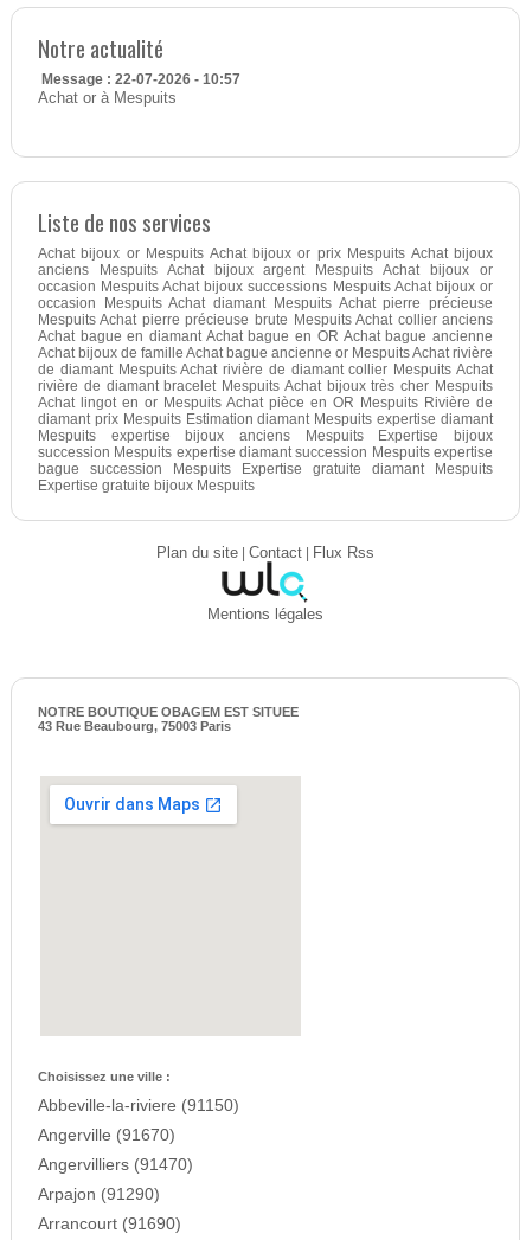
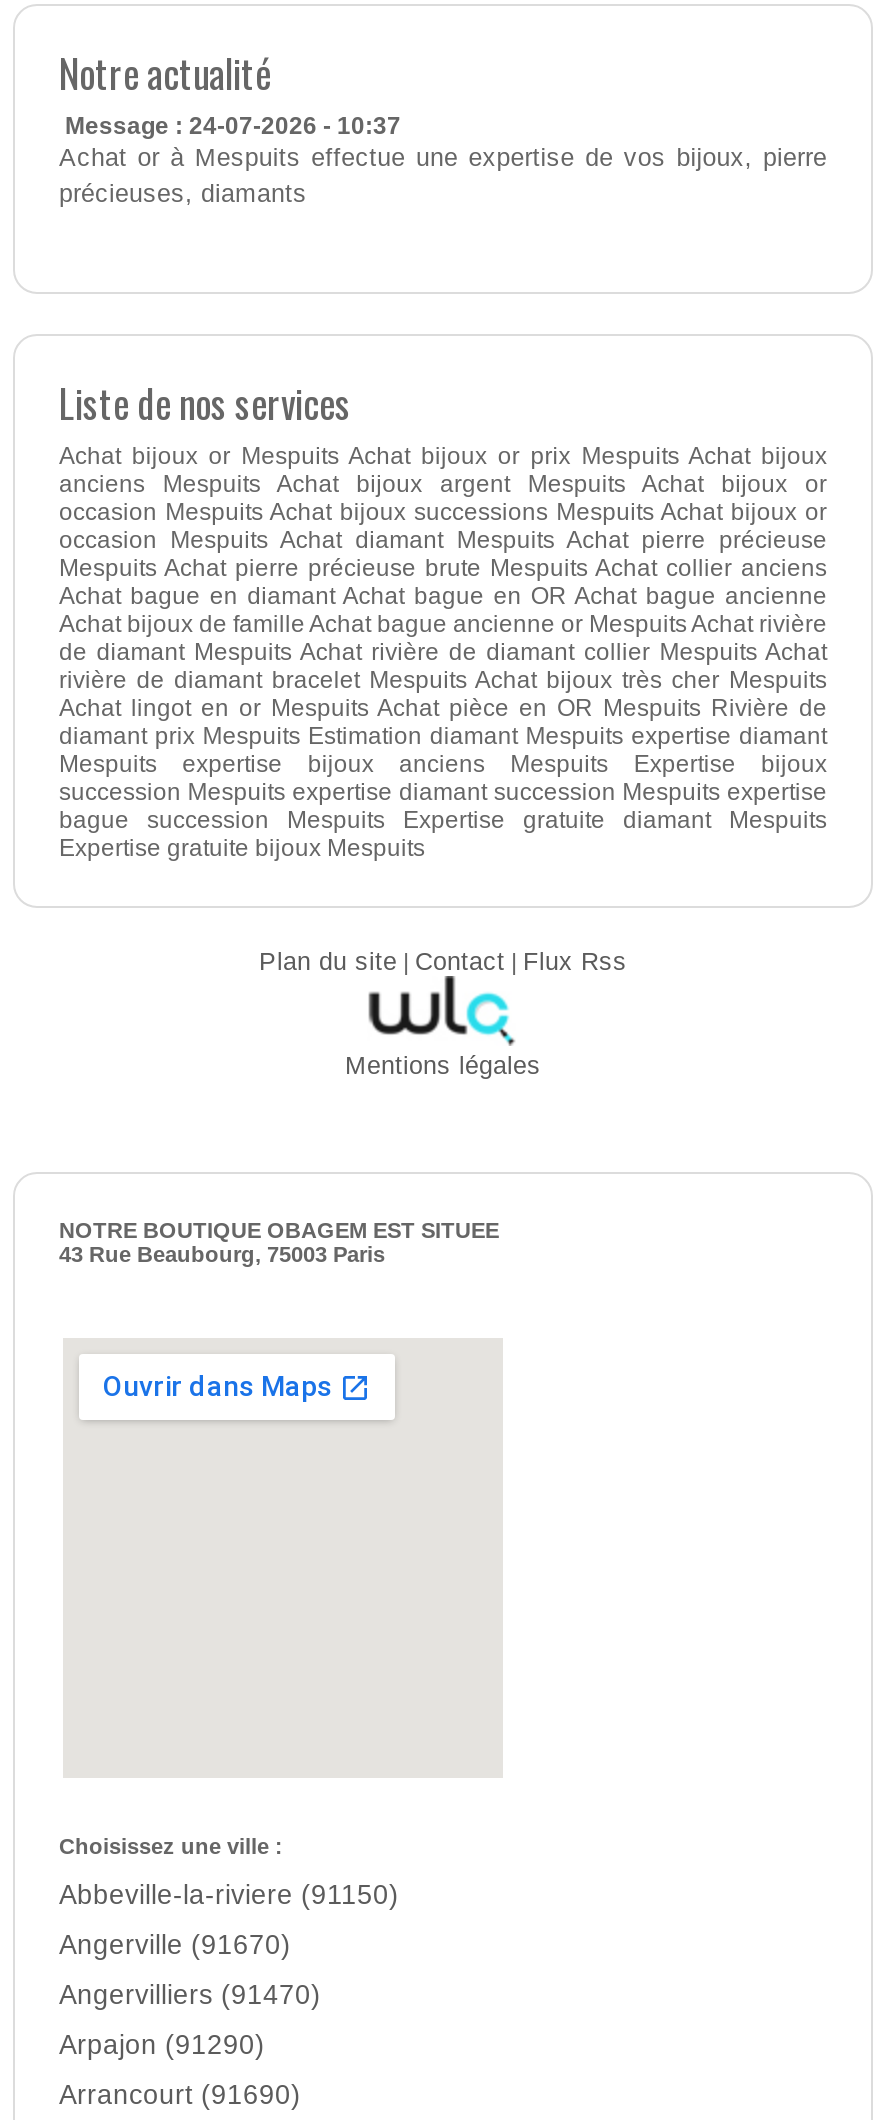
- Message : 22-07-2026 - 10:57
- Achat or à Mespuits
+ Message : 24-07-2026 - 10:37
+ Achat or à Mespuits effectue une expertise de vos bijoux, pierre
+ précieuses, diamants
